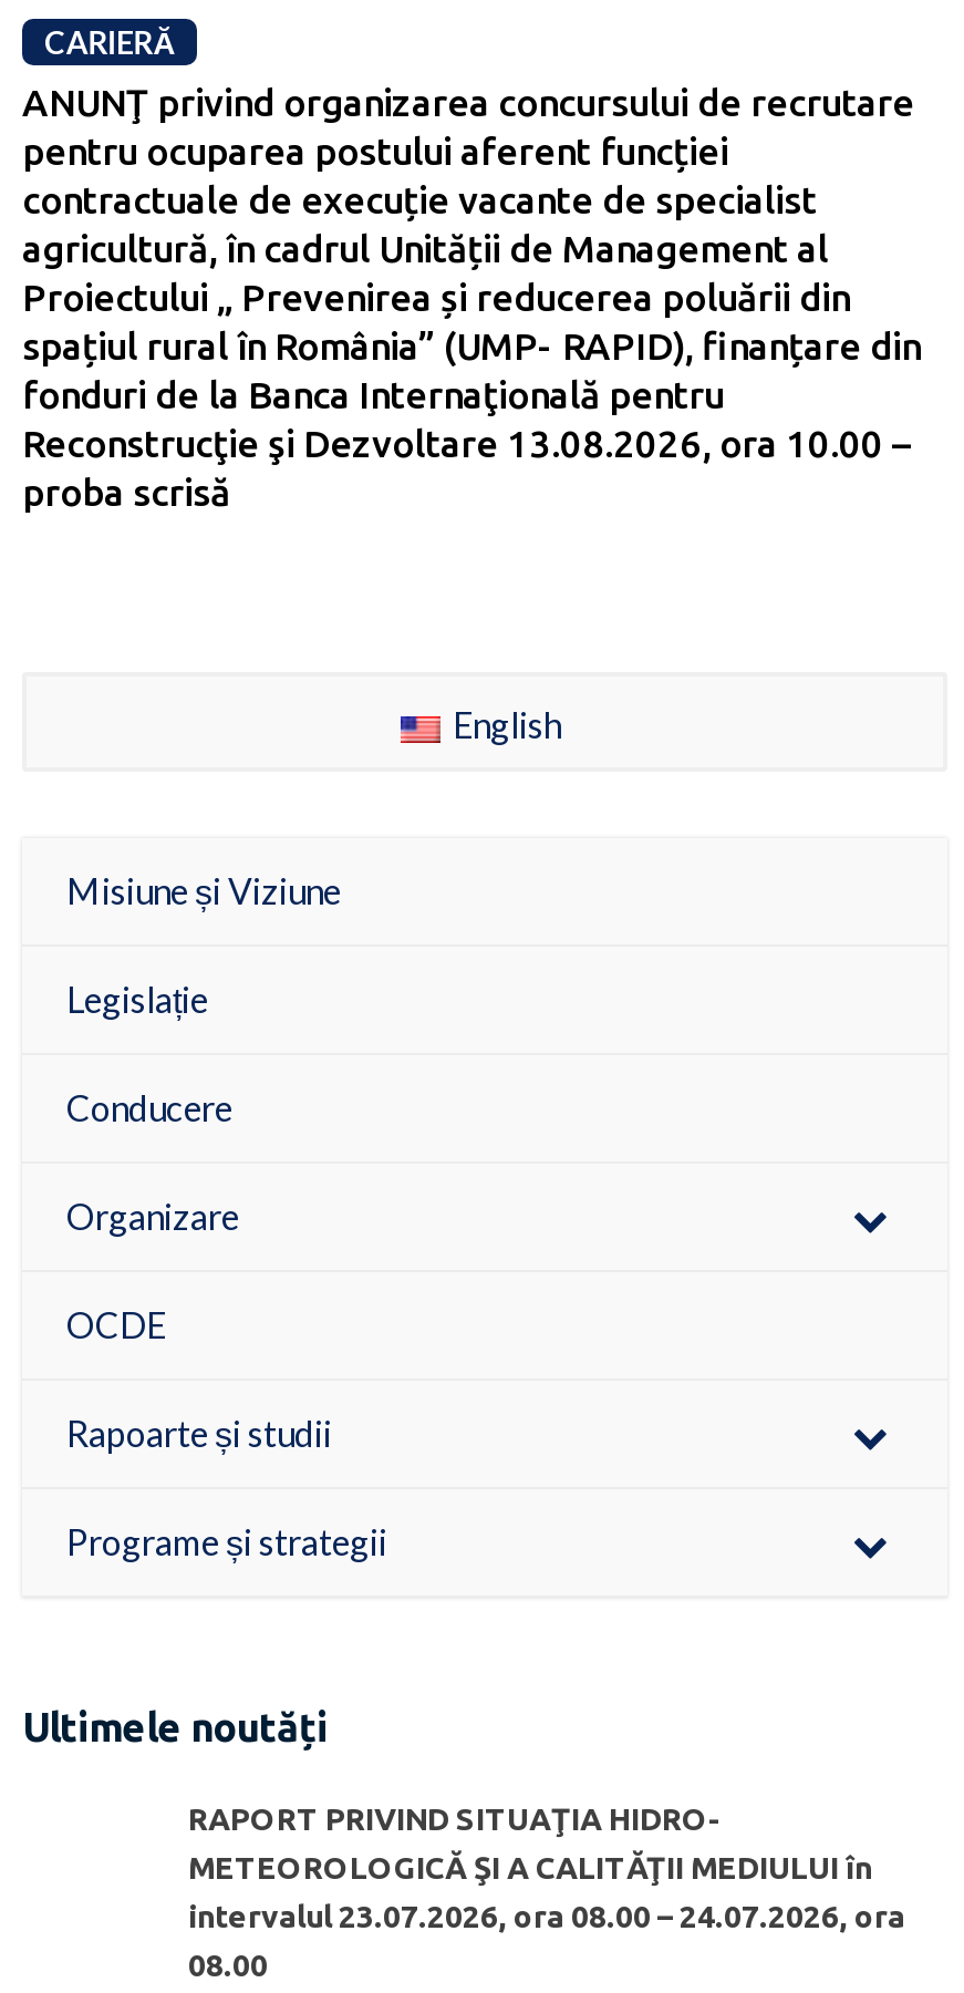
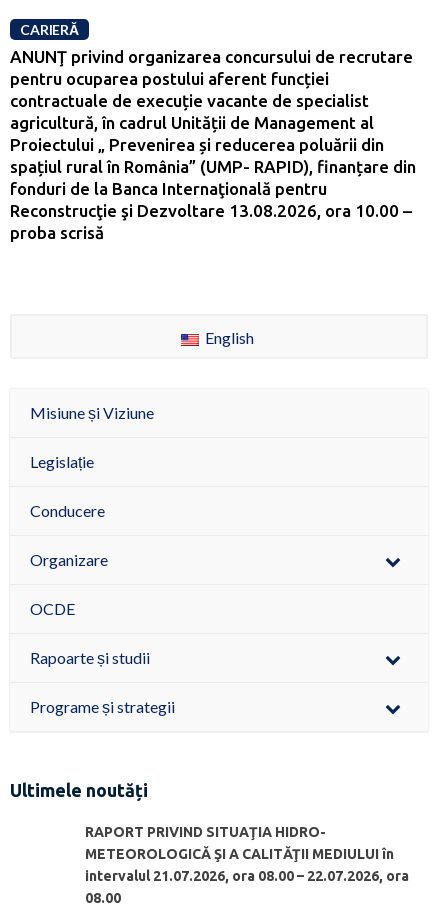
- intervalul 23.07.2026, ora 08.00 – 24.07.2026, ora
+ intervalul 21.07.2026, ora 08.00 – 22.07.2026, ora
